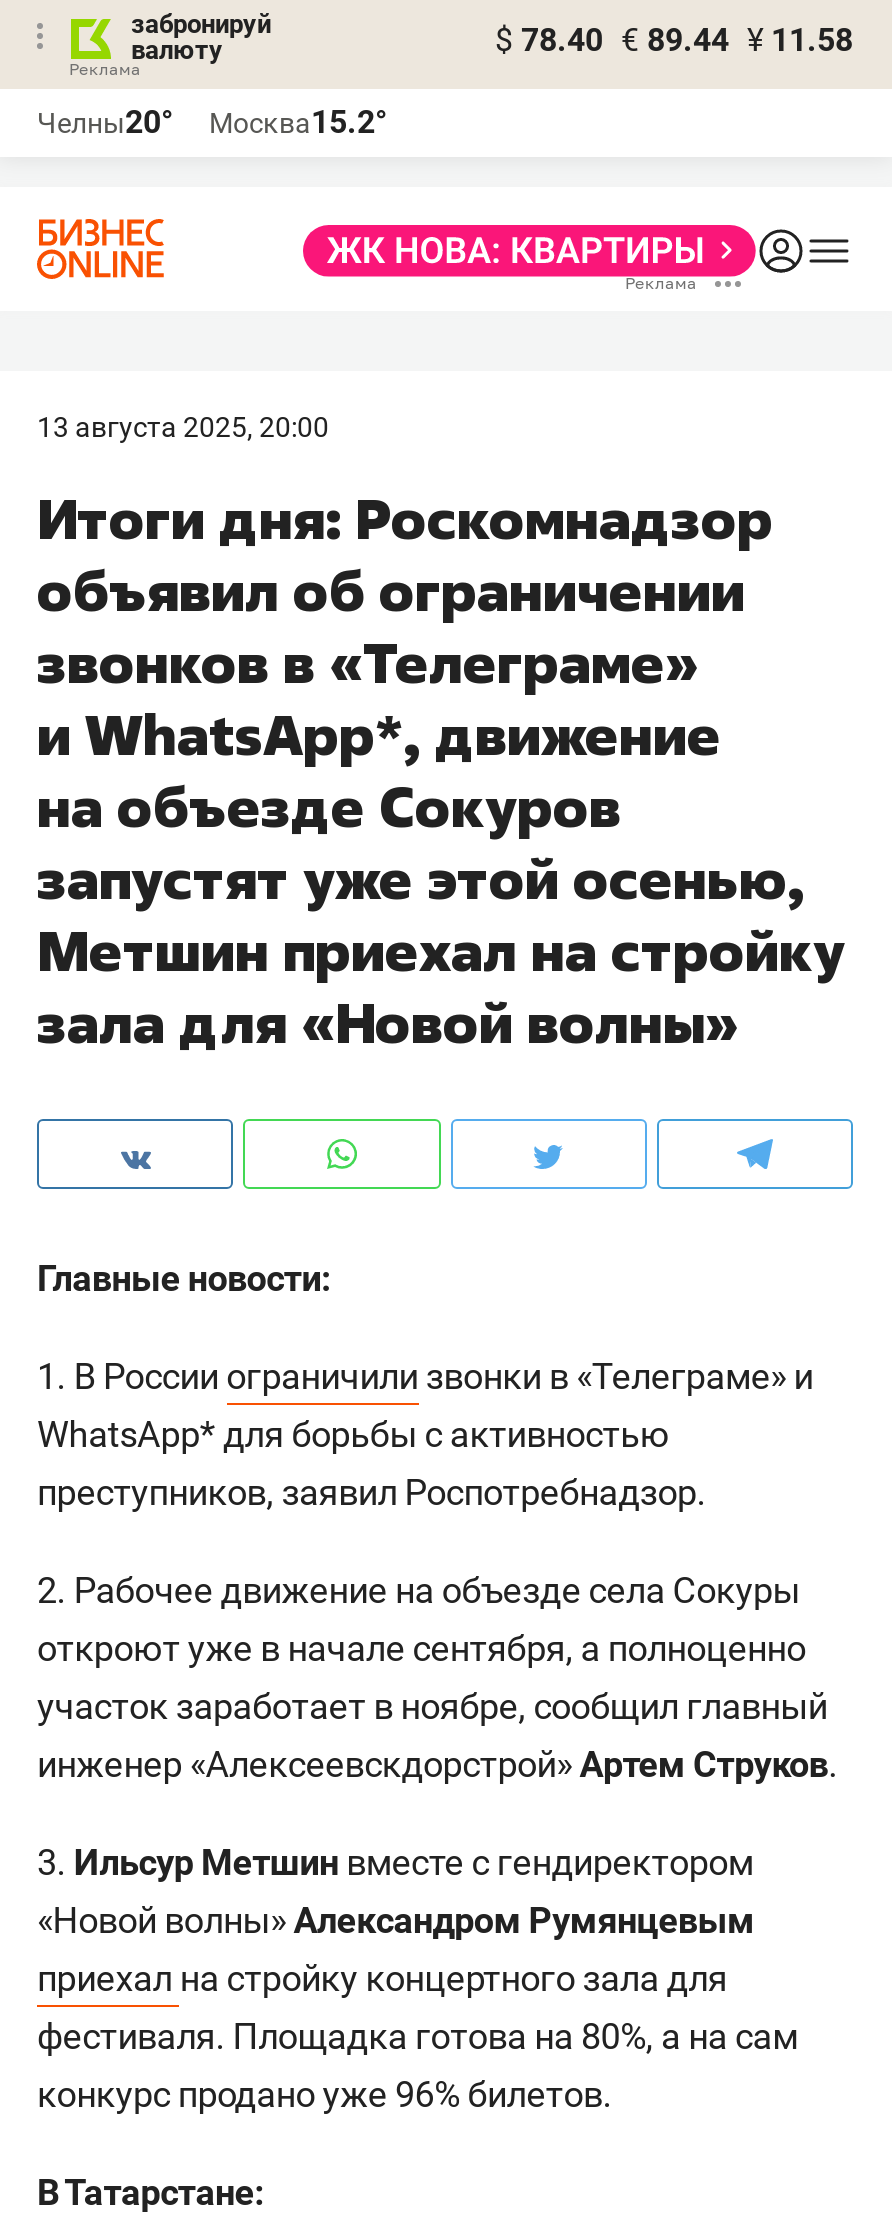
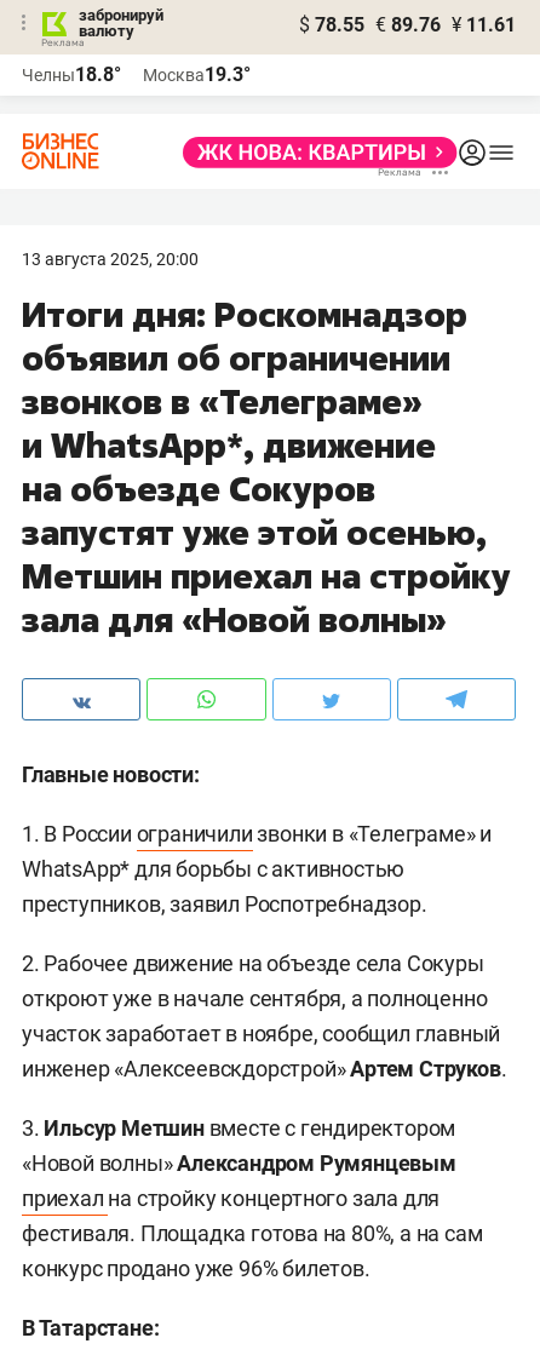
- $ 78.40 € 89.44 ¥ 11.58
+ $ 78.55 € 89.76 ¥ 11.61

- Челны20°
+ Челны18.8°

- Москва15.2°
+ Москва19.3°
